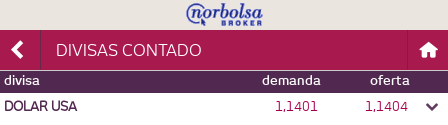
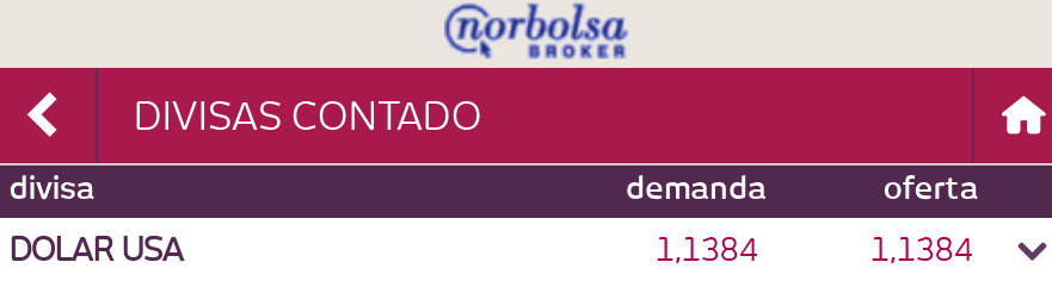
- 1,1401
+ 1,1384

- 1,1404
+ 1,1384
